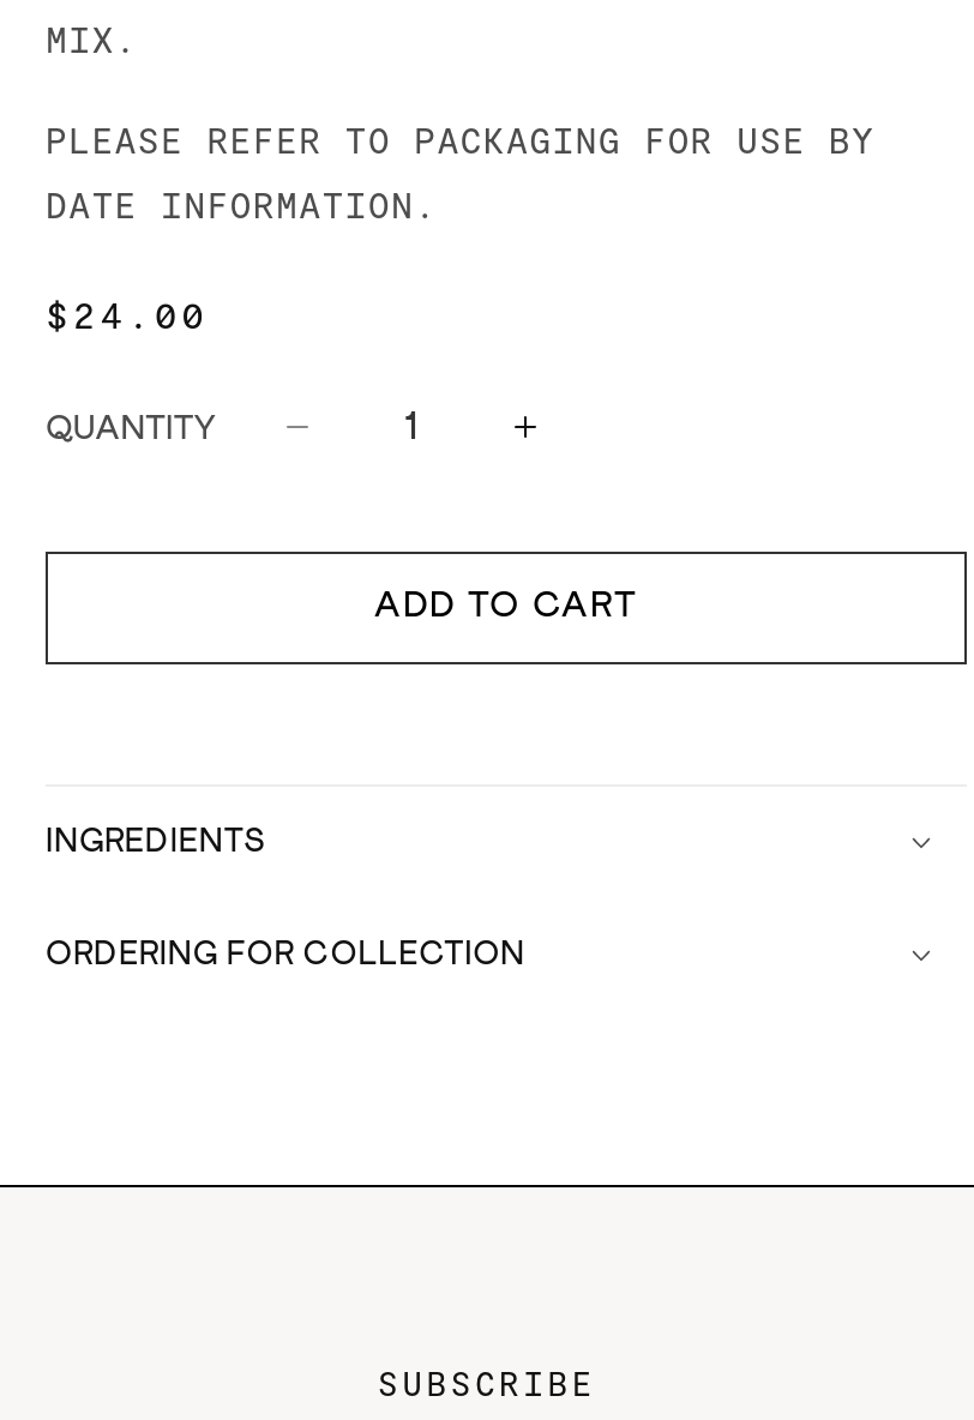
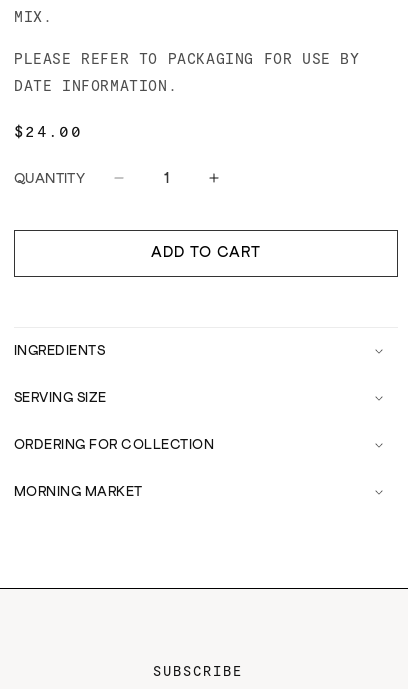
+ SERVING SIZE

+ MORNING MARKET
